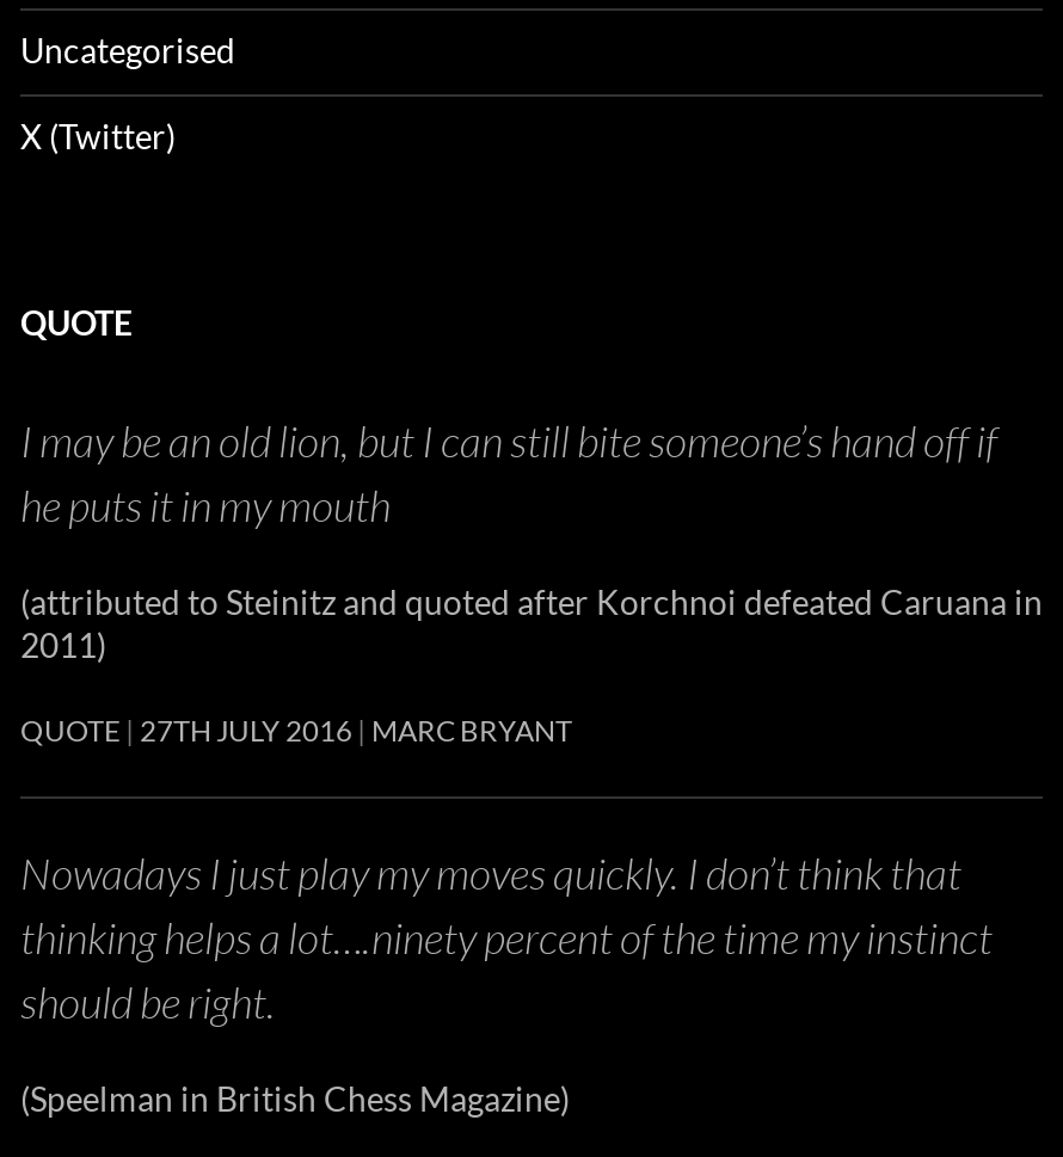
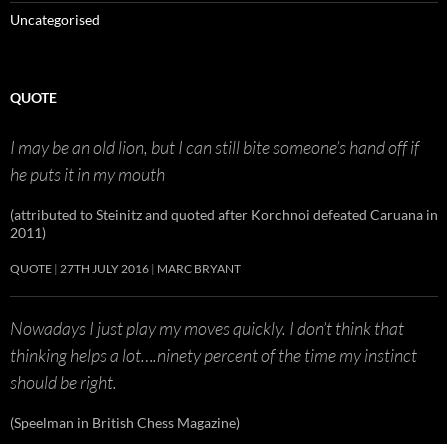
- X (Twitter)
